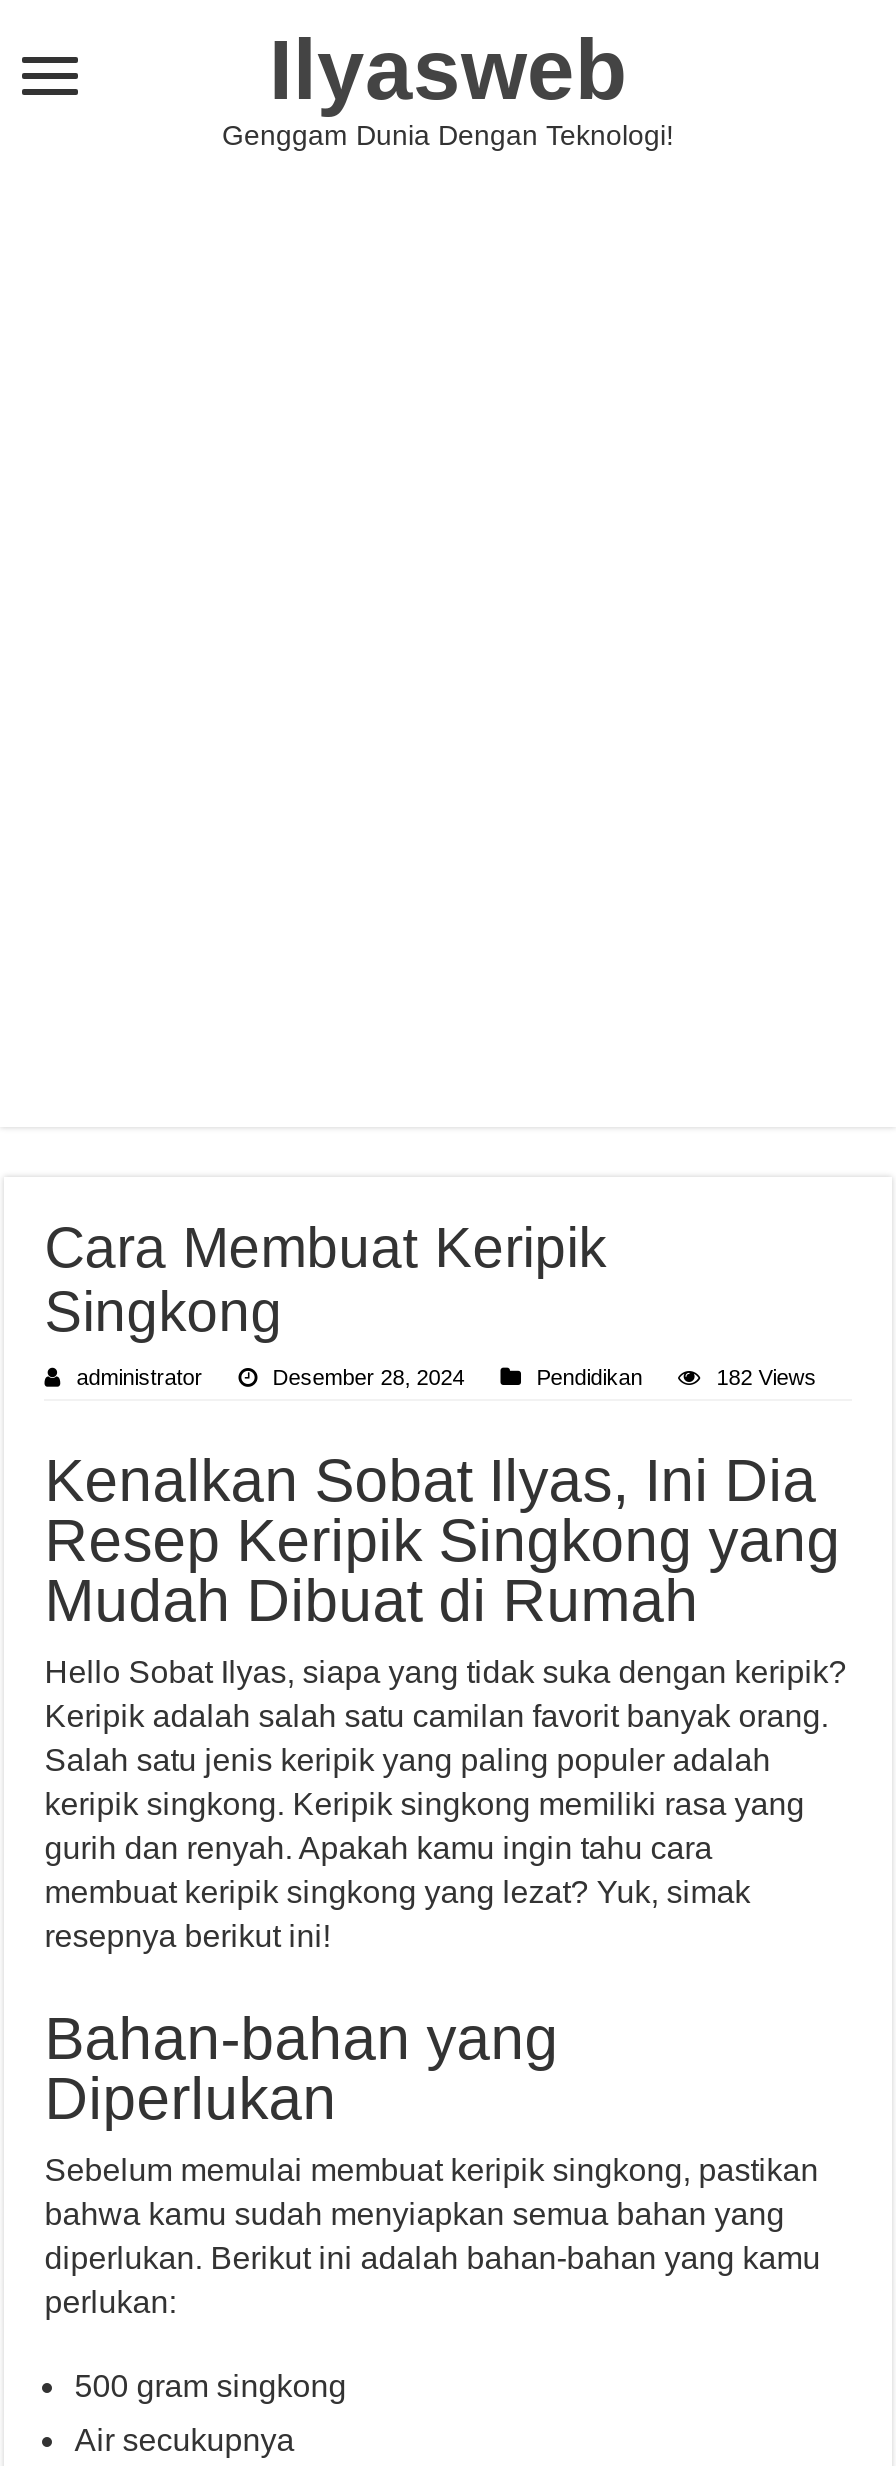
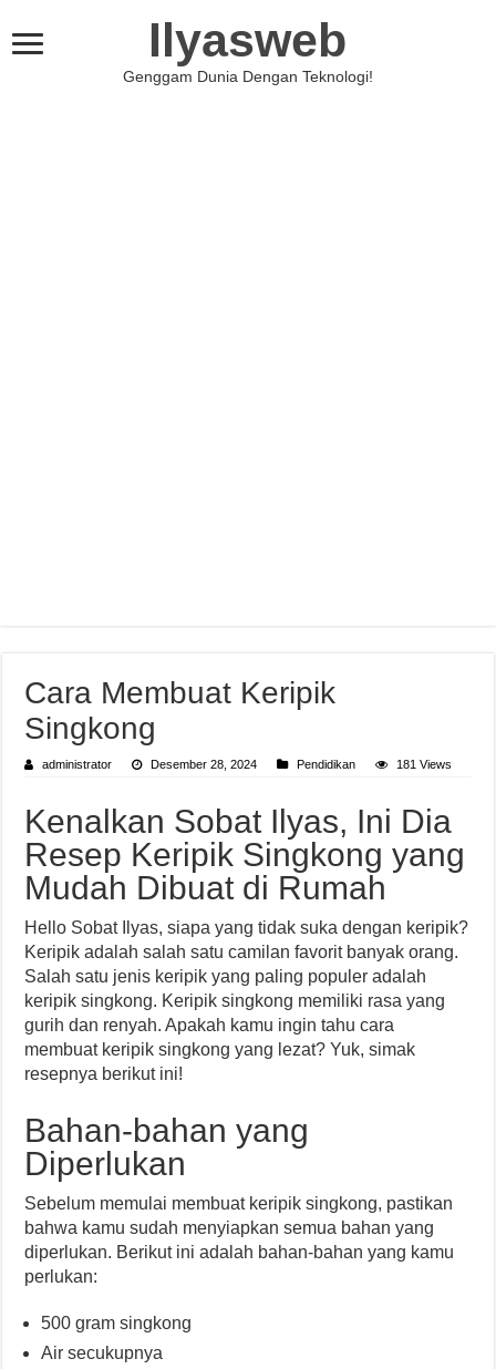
- 182 Views
+ 181 Views
